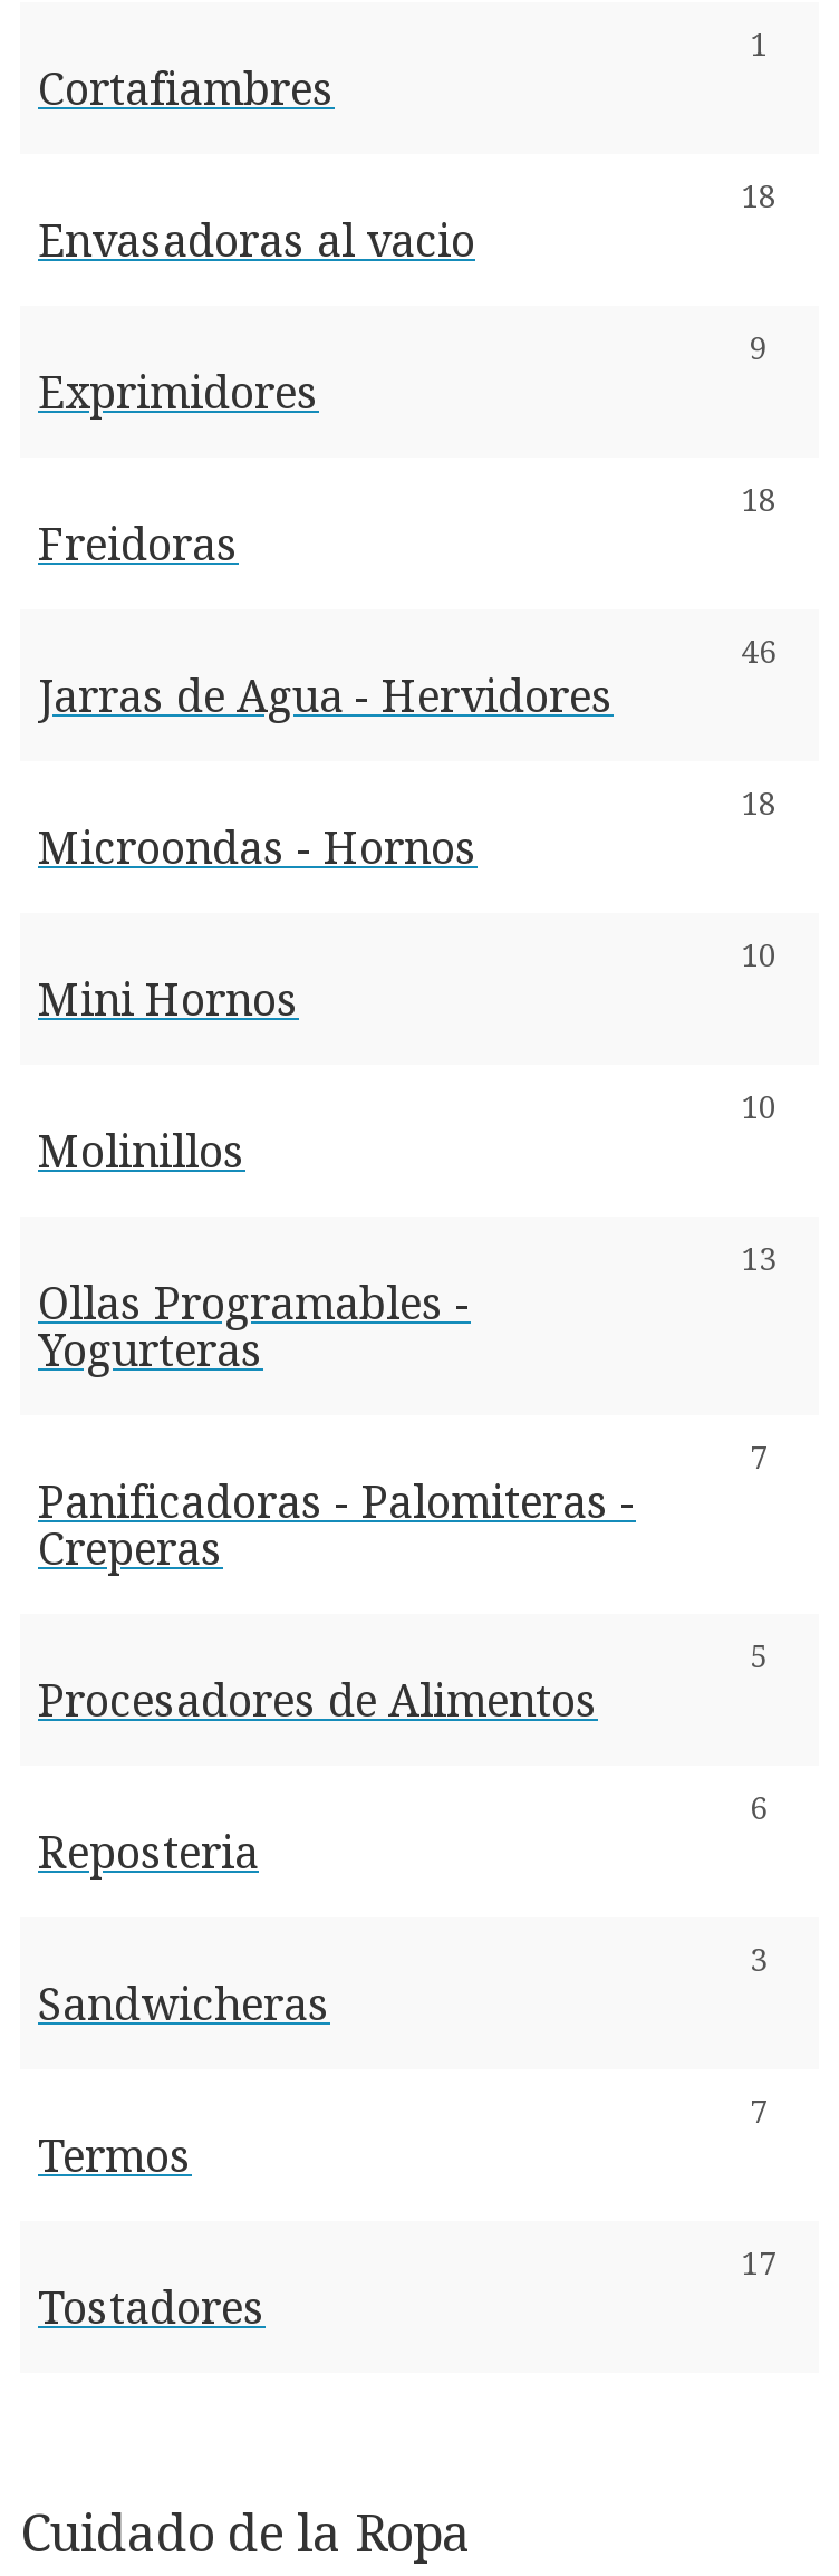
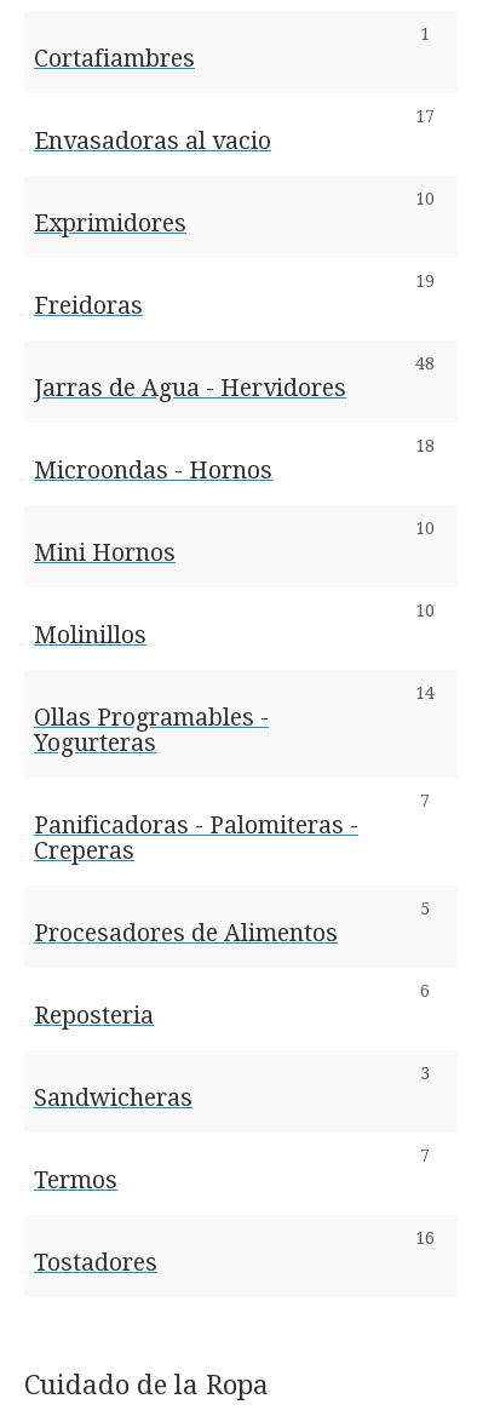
- 18
+ 17

- 9
+ 10

- 18
+ 19

- 46
+ 48

- 13
+ 14

- 17
+ 16
